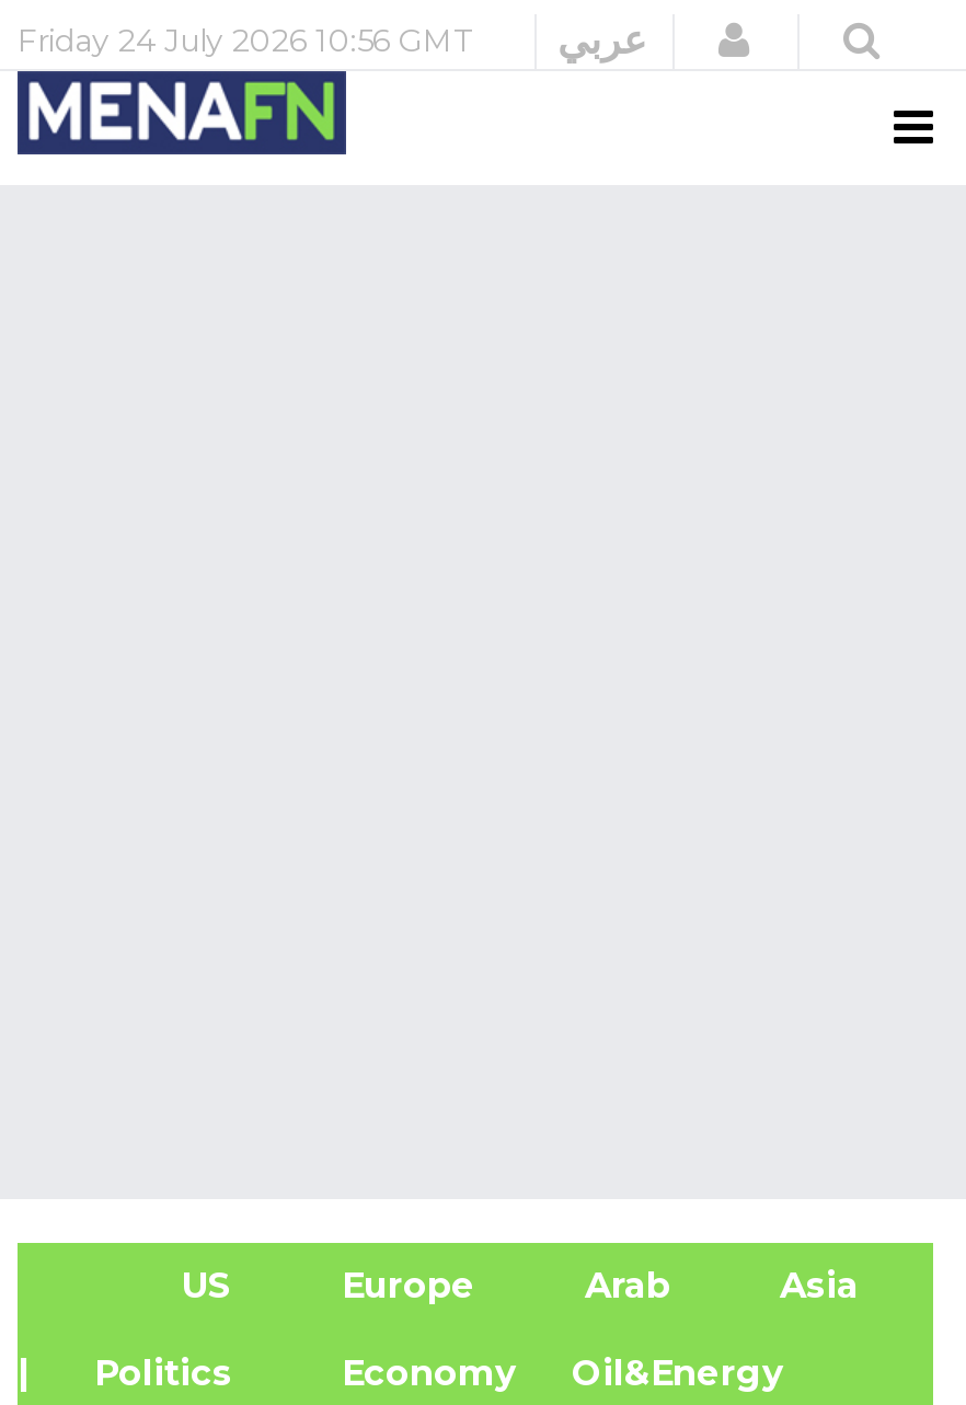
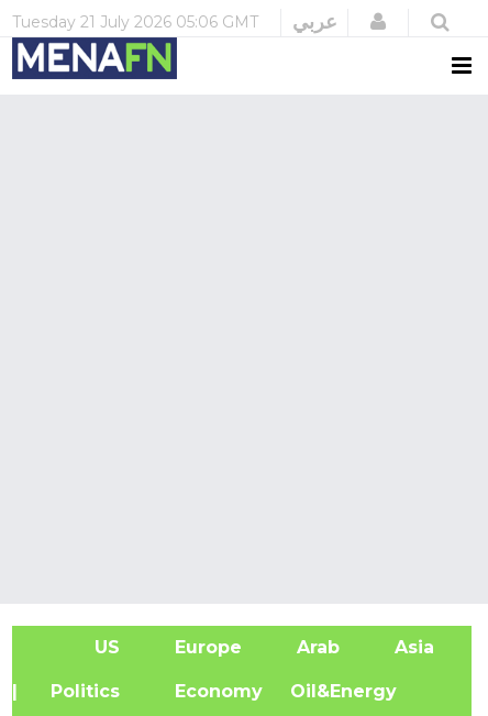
- Friday 24 July 2026 10:56 GMT
+ Tuesday 21 July 2026 05:06 GMT
